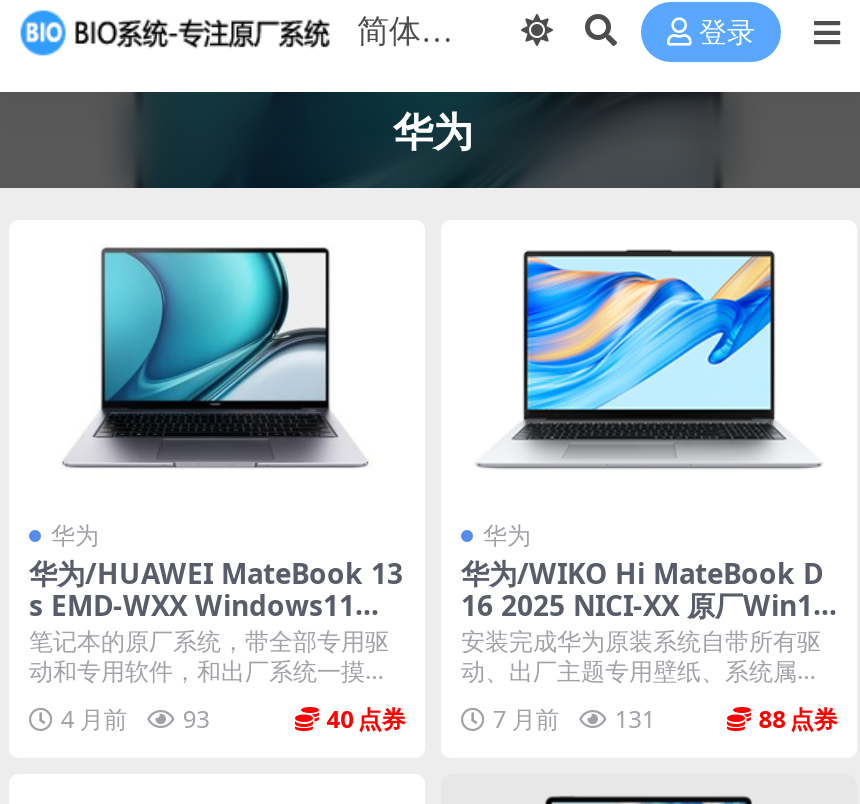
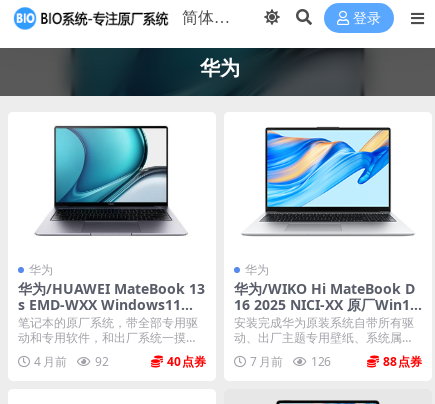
- 4 月前 93
+ 4 月前 92

- 7 月前 131
+ 7 月前 126
